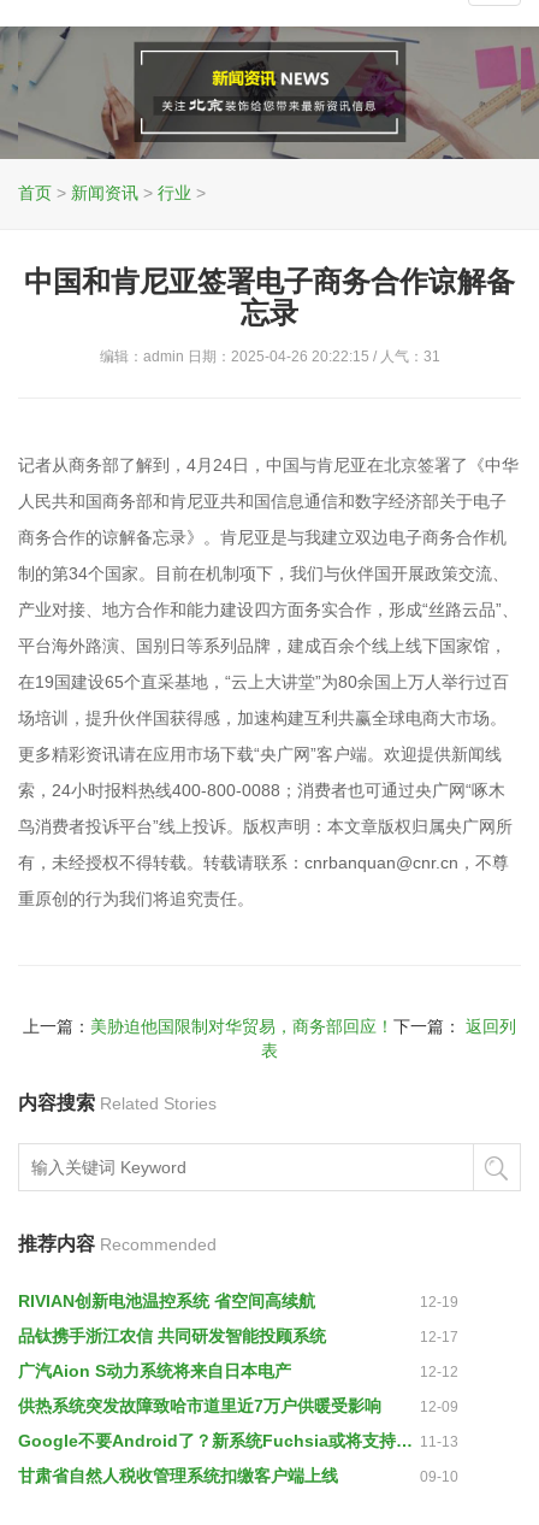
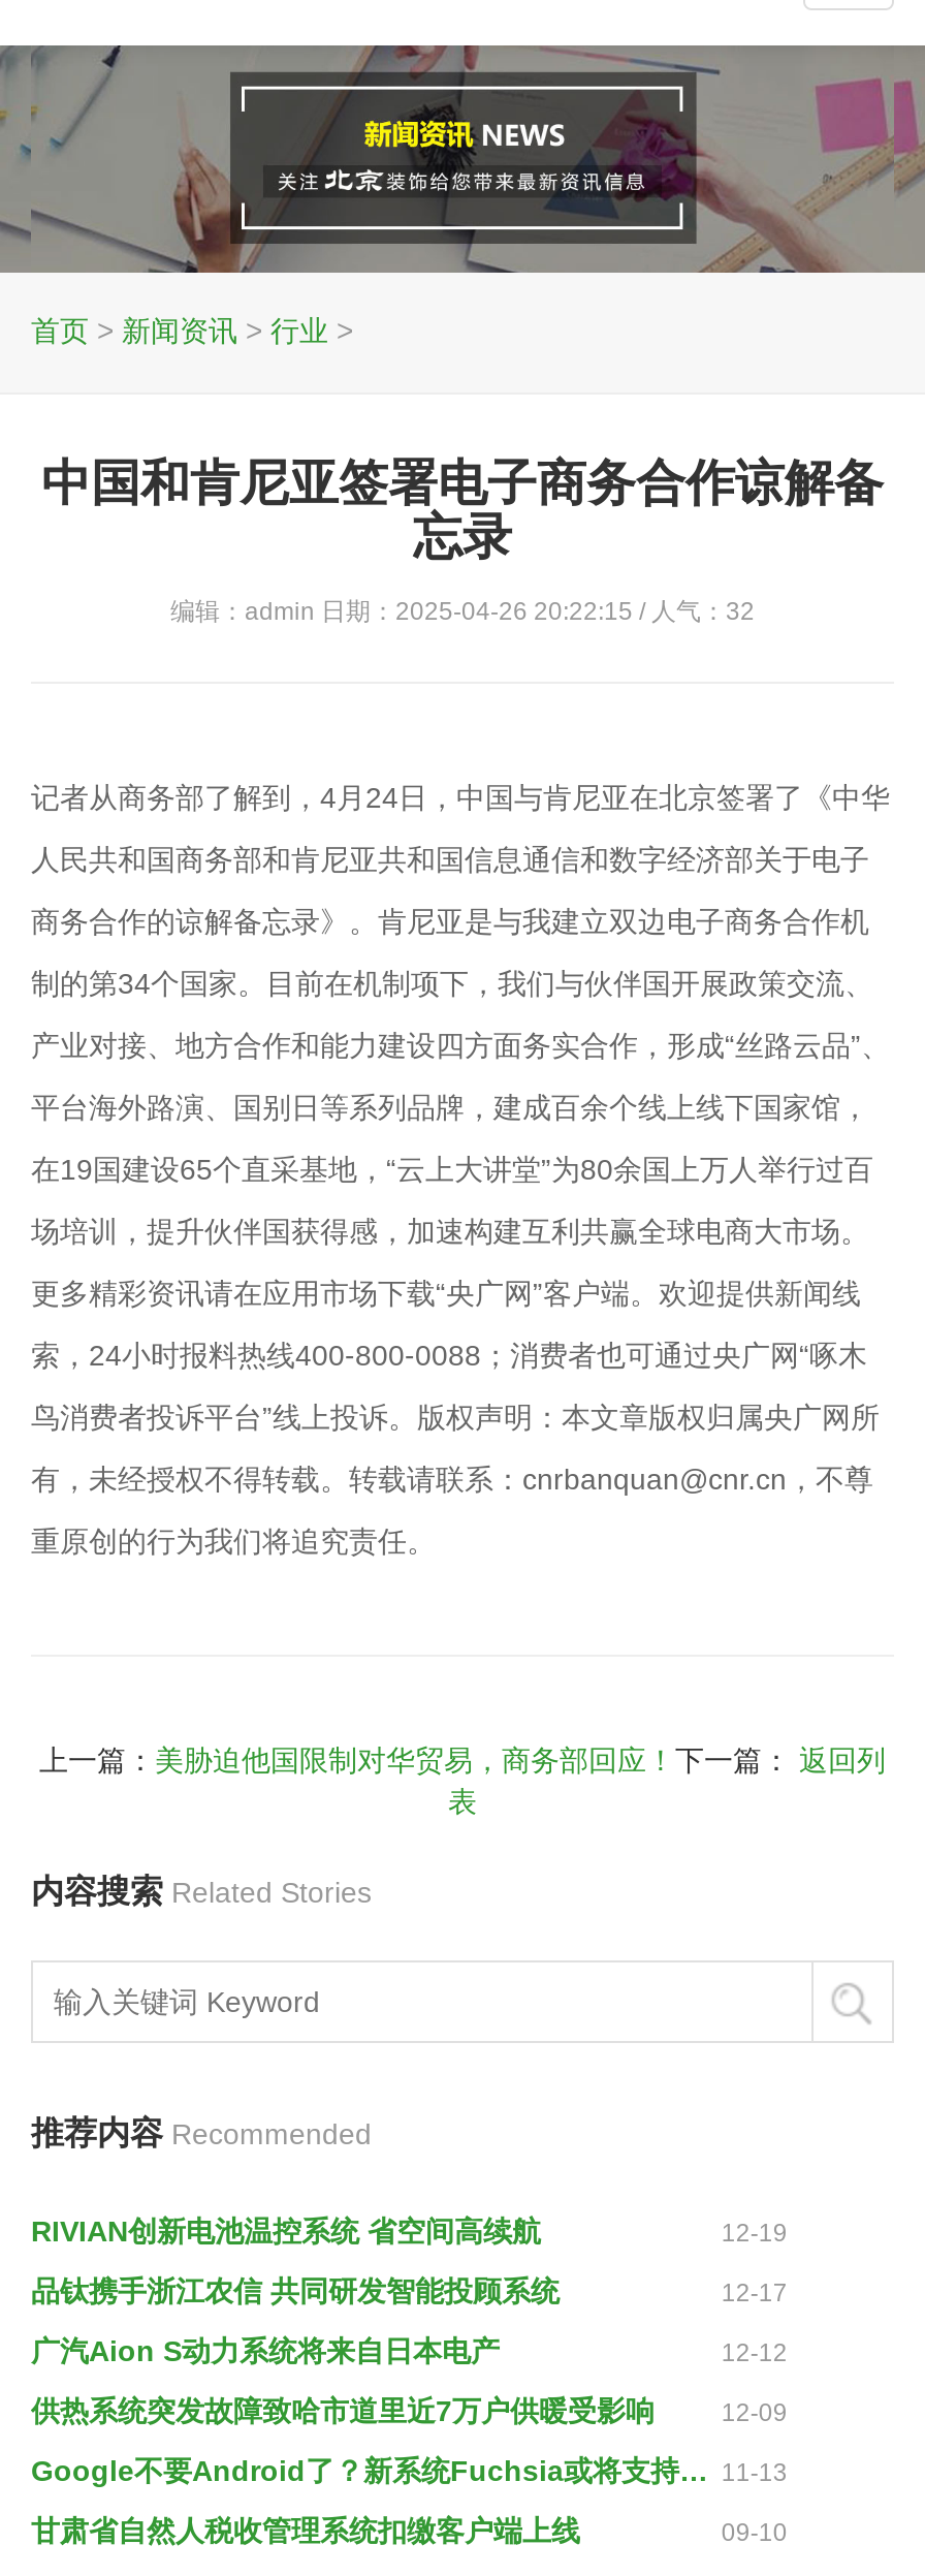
- 编辑：admin 日期：2025-04-26 20:22:15 / 人气：31
+ 编辑：admin 日期：2025-04-26 20:22:15 / 人气：32
